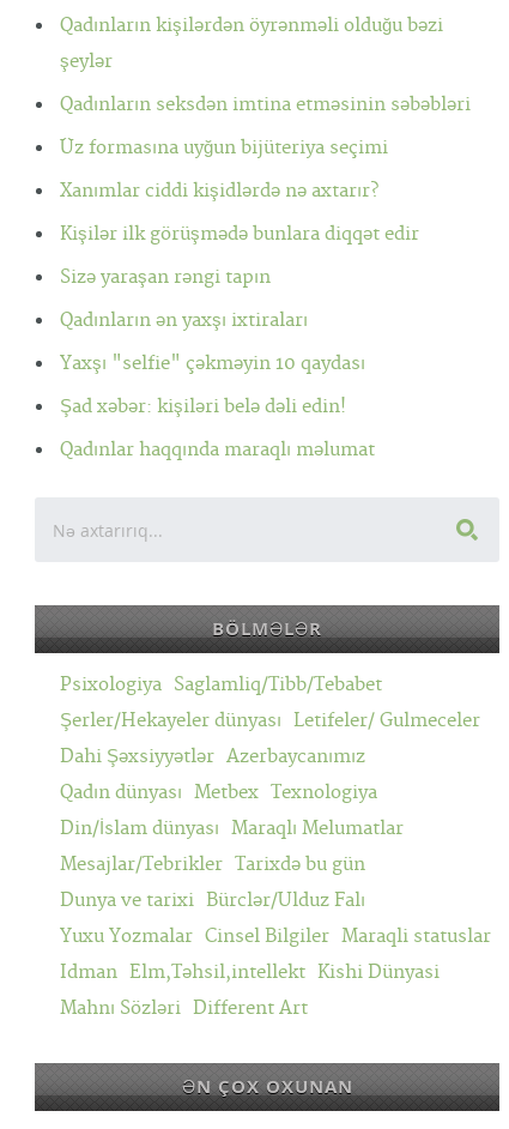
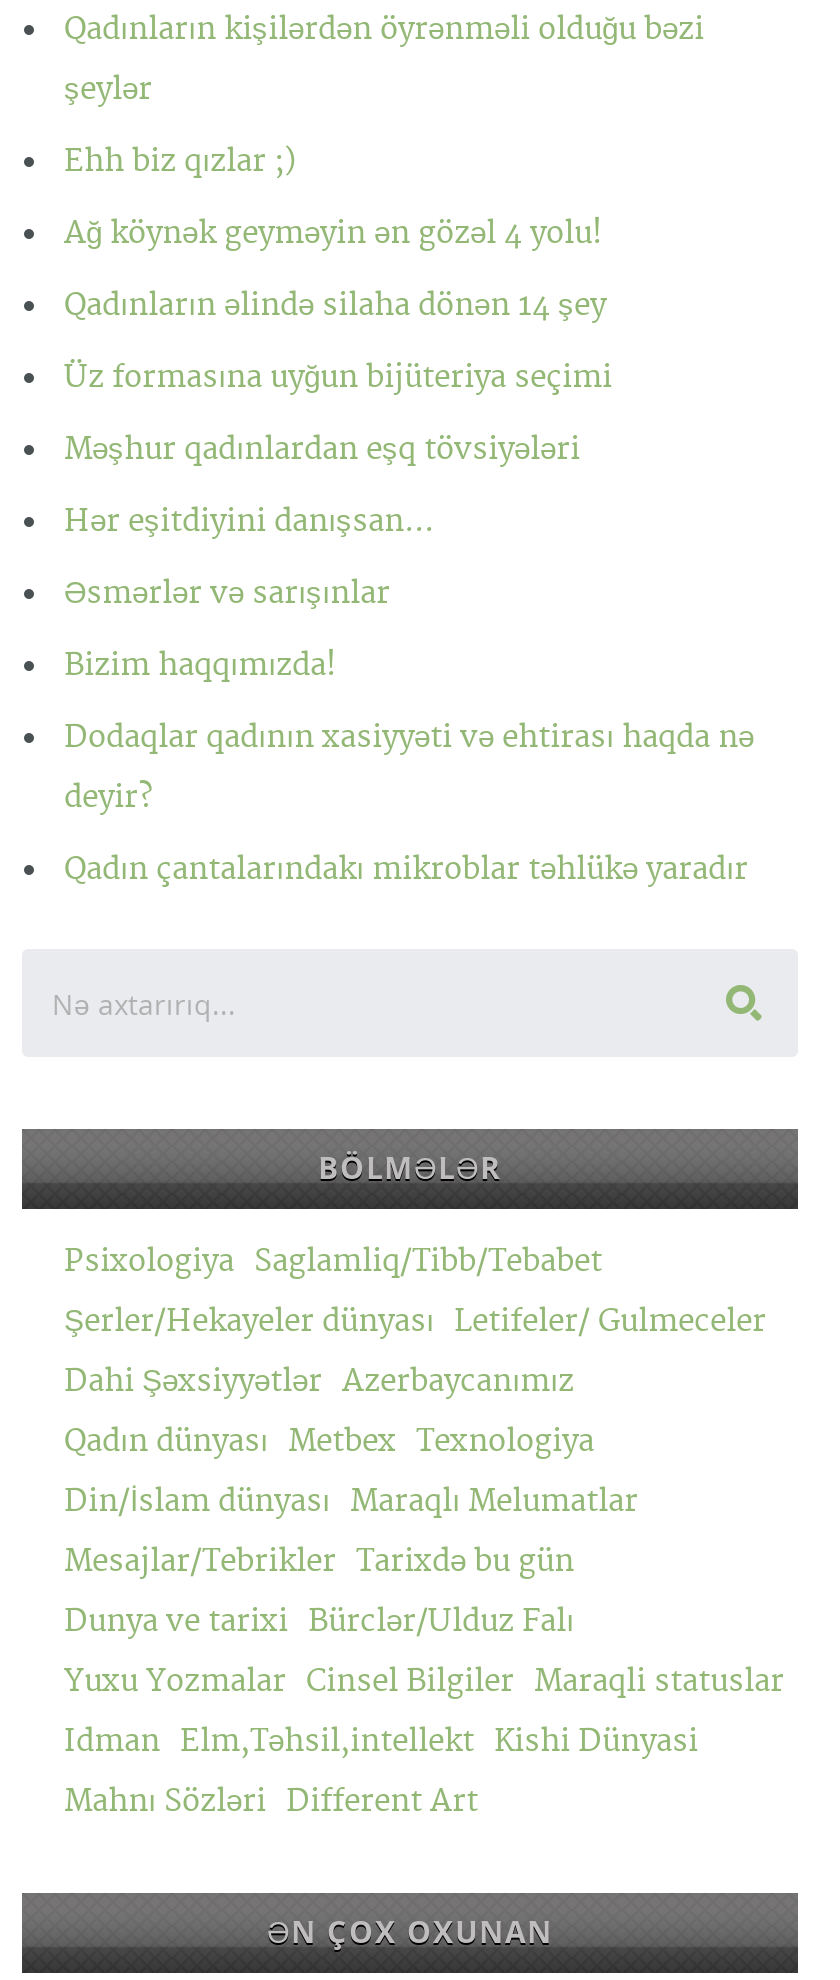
- Qadınların seksdən imtina etməsinin səbəbləri
+ Ehh biz qızlar ;)
+ Ağ köynək geyməyin ən gözəl 4 yolu!
+ Qadınların əlində silaha dönən 14 şey

- Xanımlar ciddi kişidlərdə nə axtarır?
+ Məşhur qadınlardan eşq tövsiyələri

- Kişilər ilk görüşmədə bunlara diqqət edir
+ Hər eşitdiyini danışsan...

- Sizə yaraşan rəngi tapın
+ Əsmərlər və sarışınlar

- Qadınların ən yaxşı ixtiraları
+ Bizim haqqımızda!

- Yaxşı "selfie" çəkməyin 10 qaydası
+ Dodaqlar qadının xasiyyəti və ehtirası haqda nə

- Şad xəbər: kişiləri belə dəli edin!
+ deyir?

- Qadınlar haqqında maraqlı məlumat
+ Qadın çantalarındakı mikroblar təhlükə yaradır
